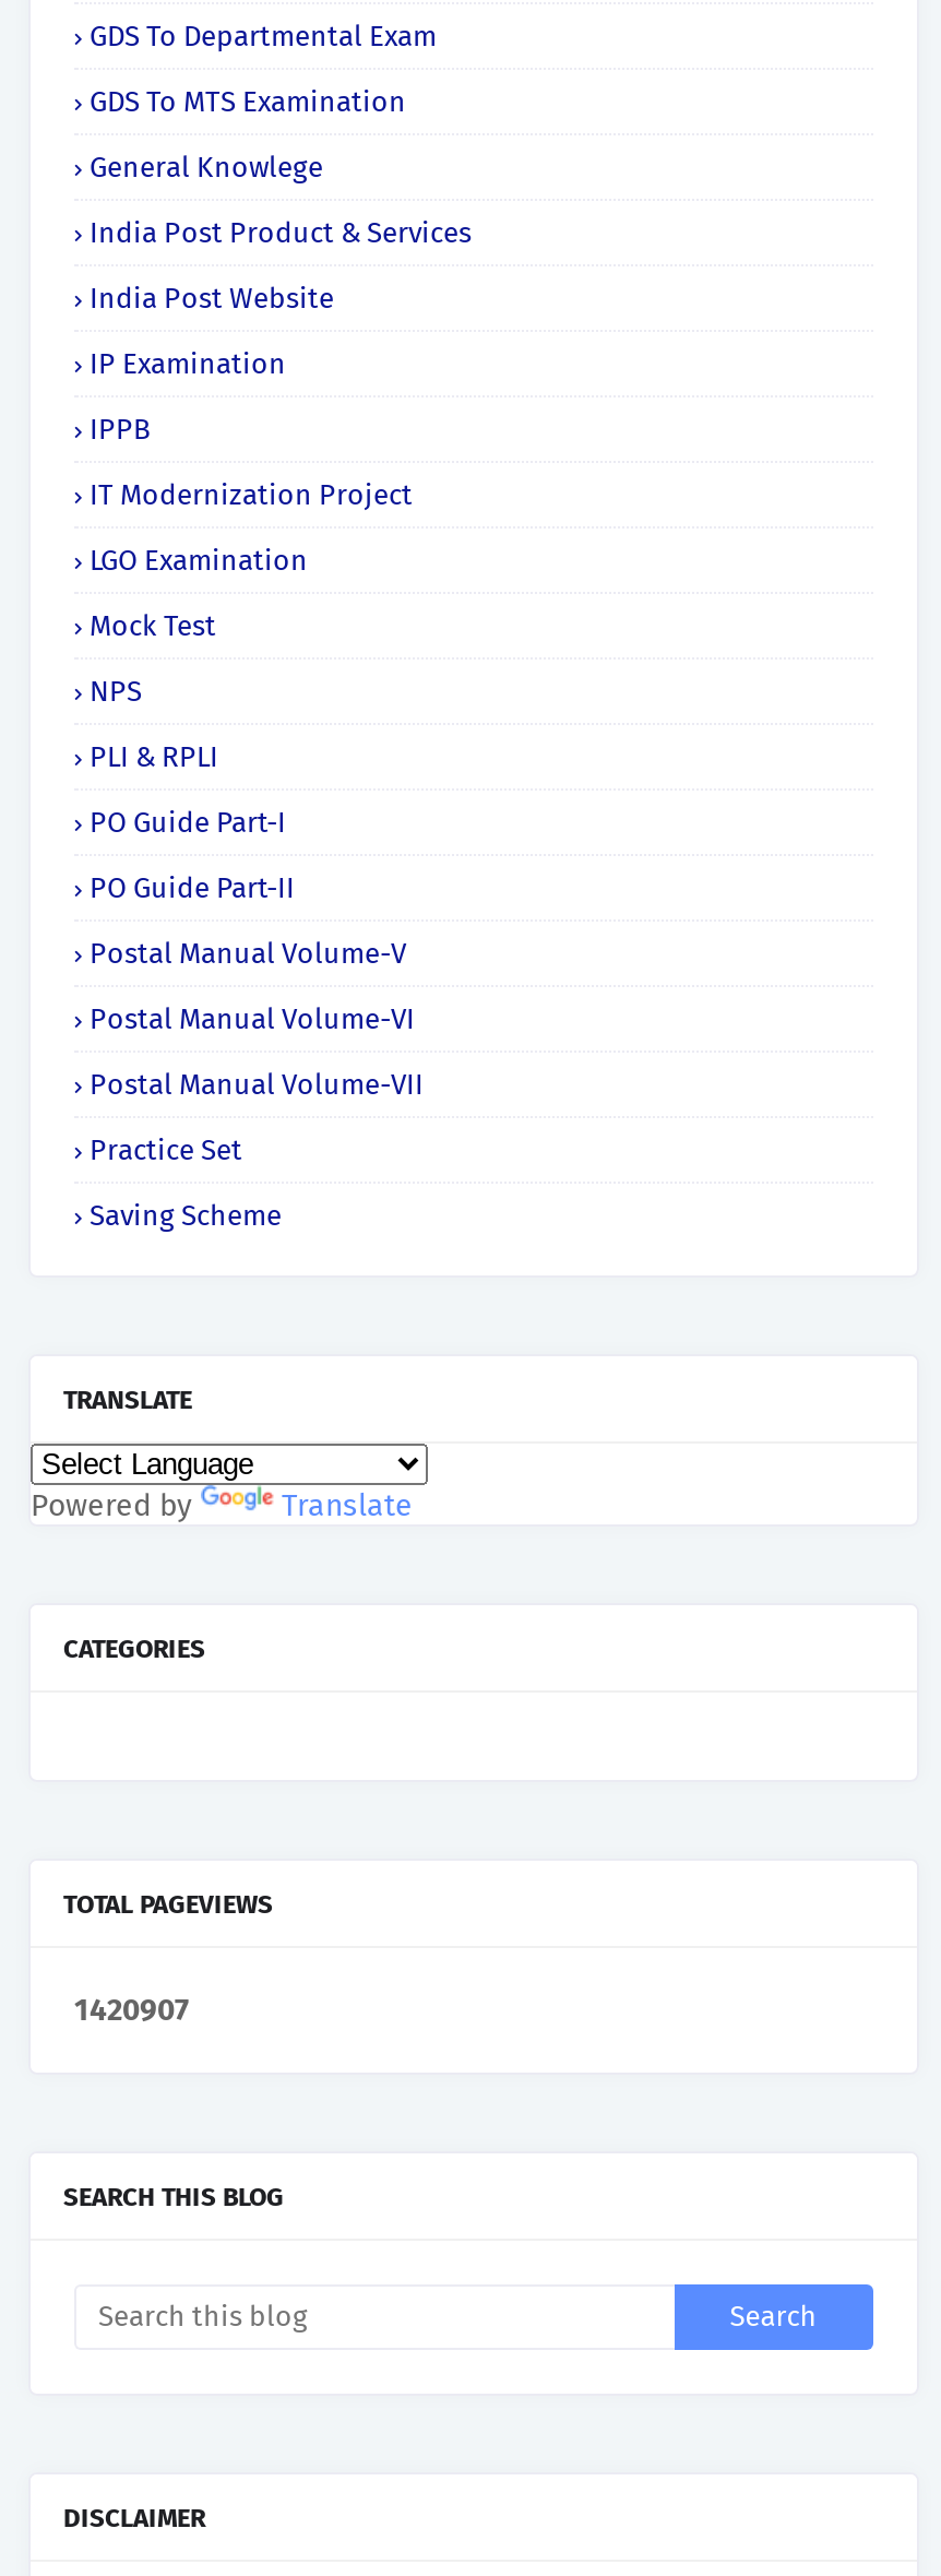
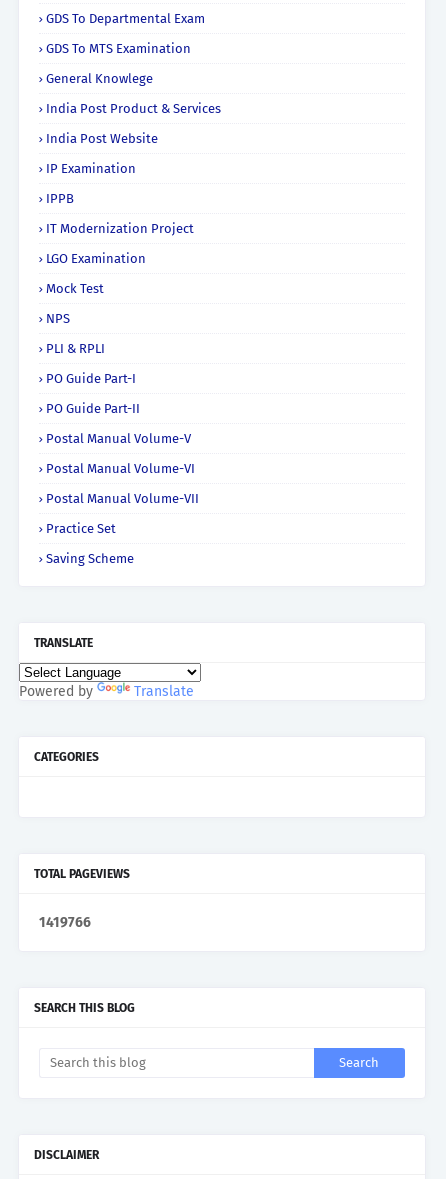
- 1420907
+ 1419766
